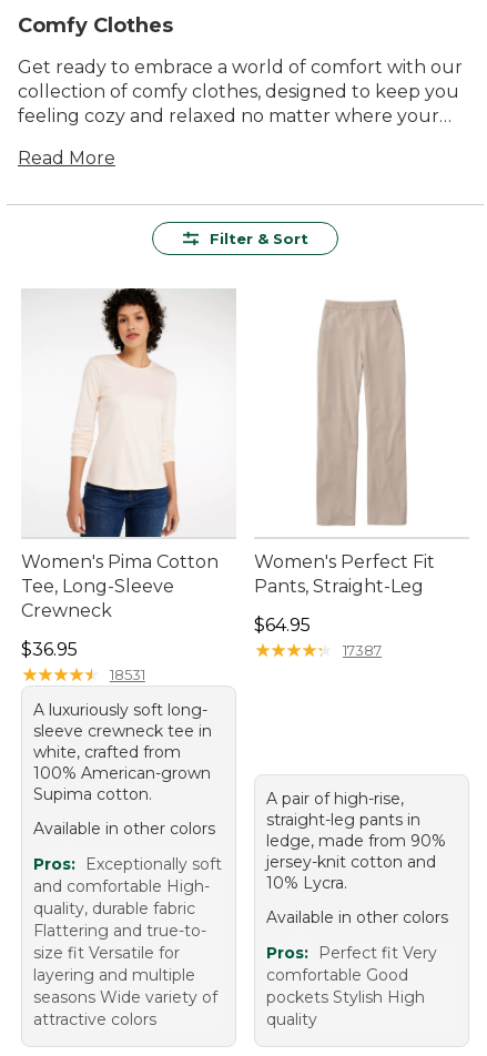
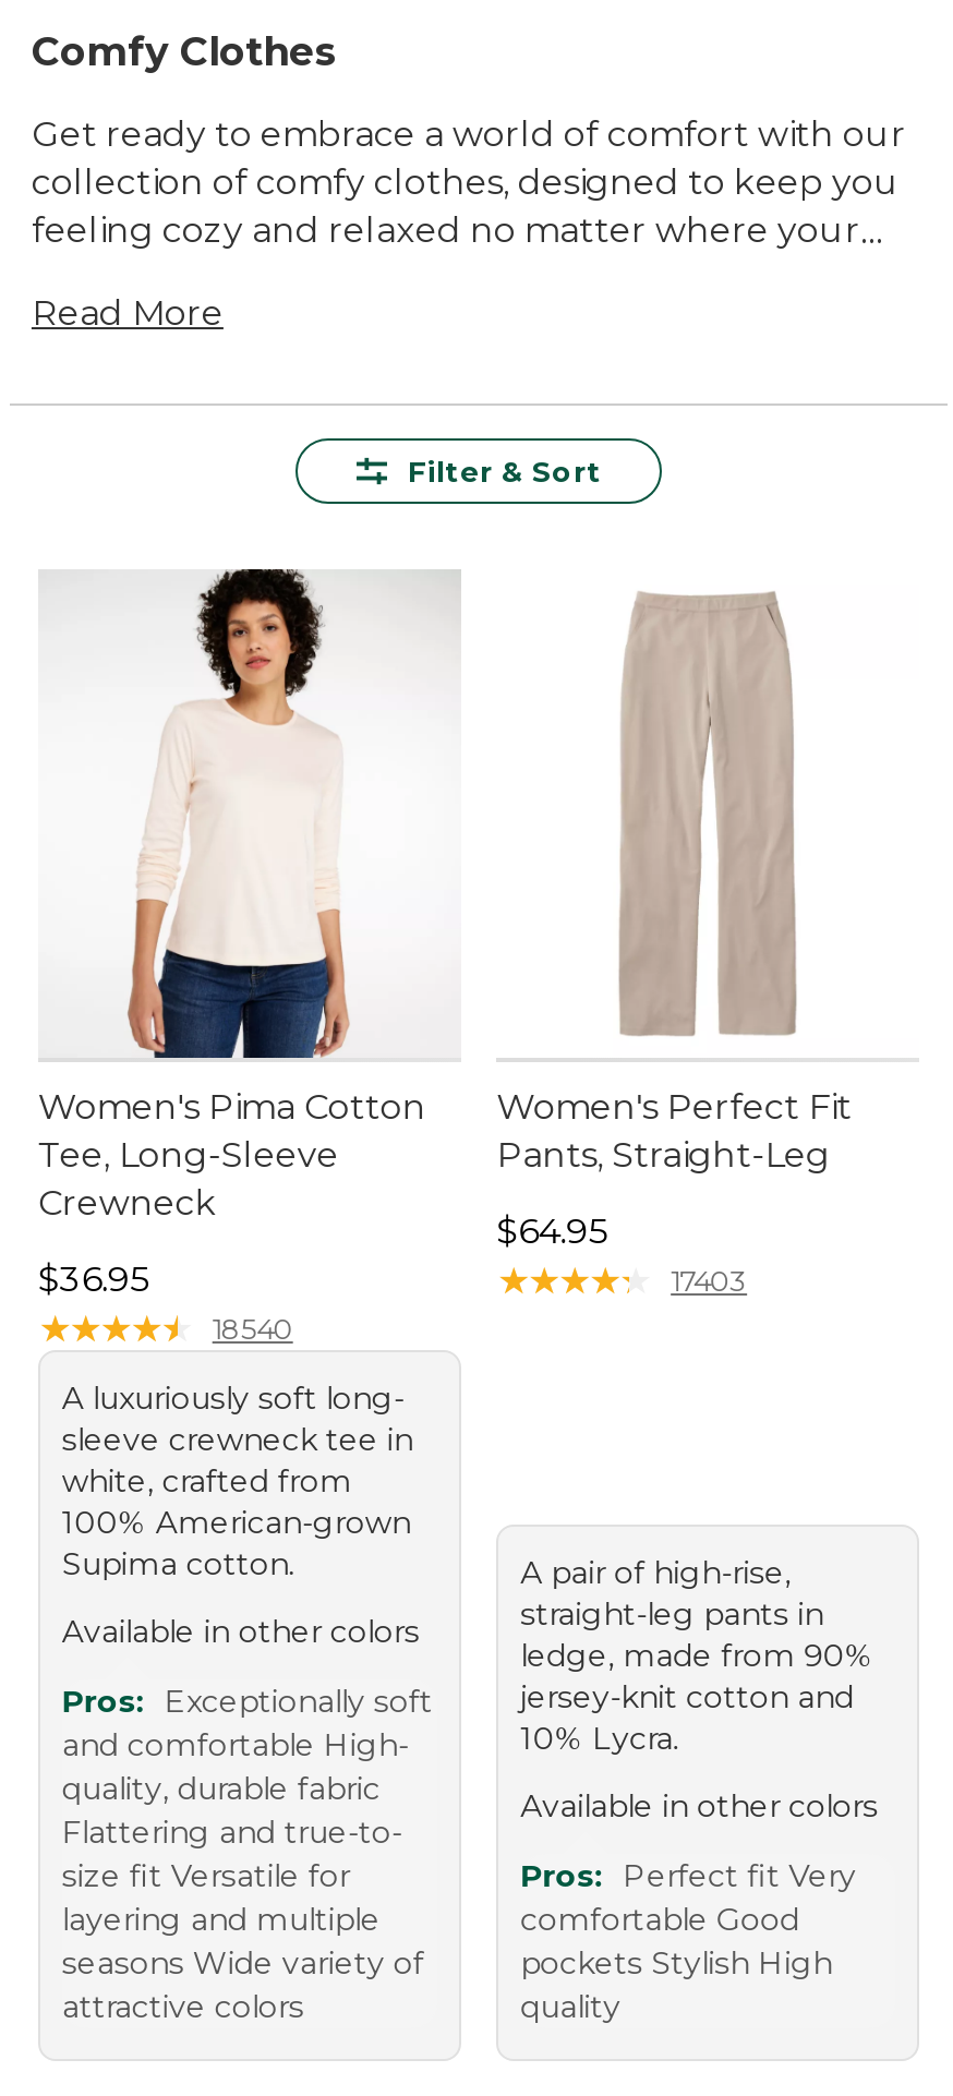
- 17387
+ 17403

- 18531
+ 18540
